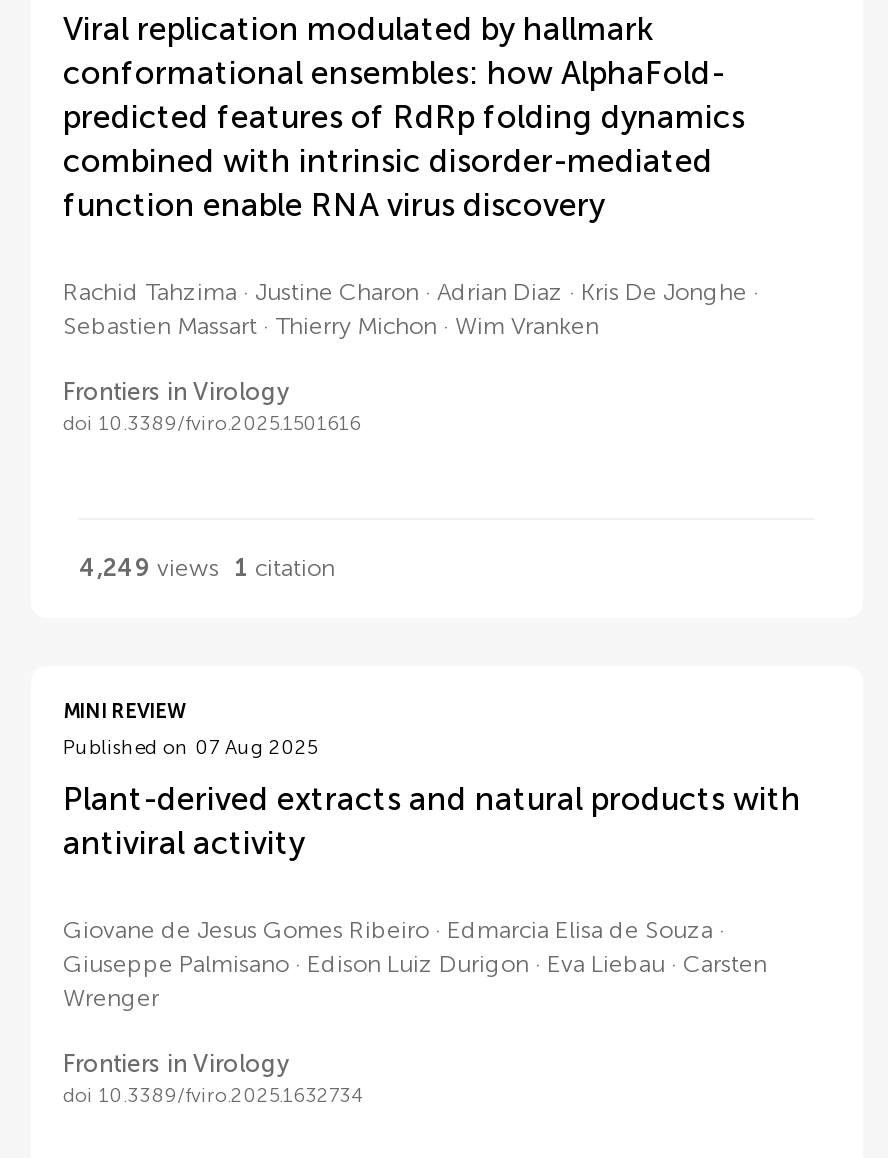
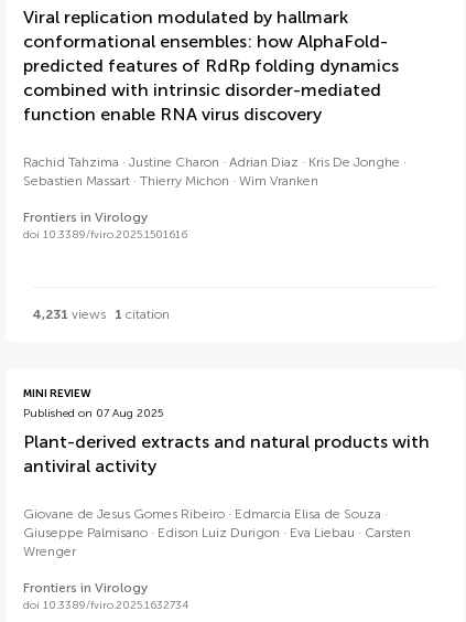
- 4,249 views 1 citation
+ 4,231 views 1 citation
